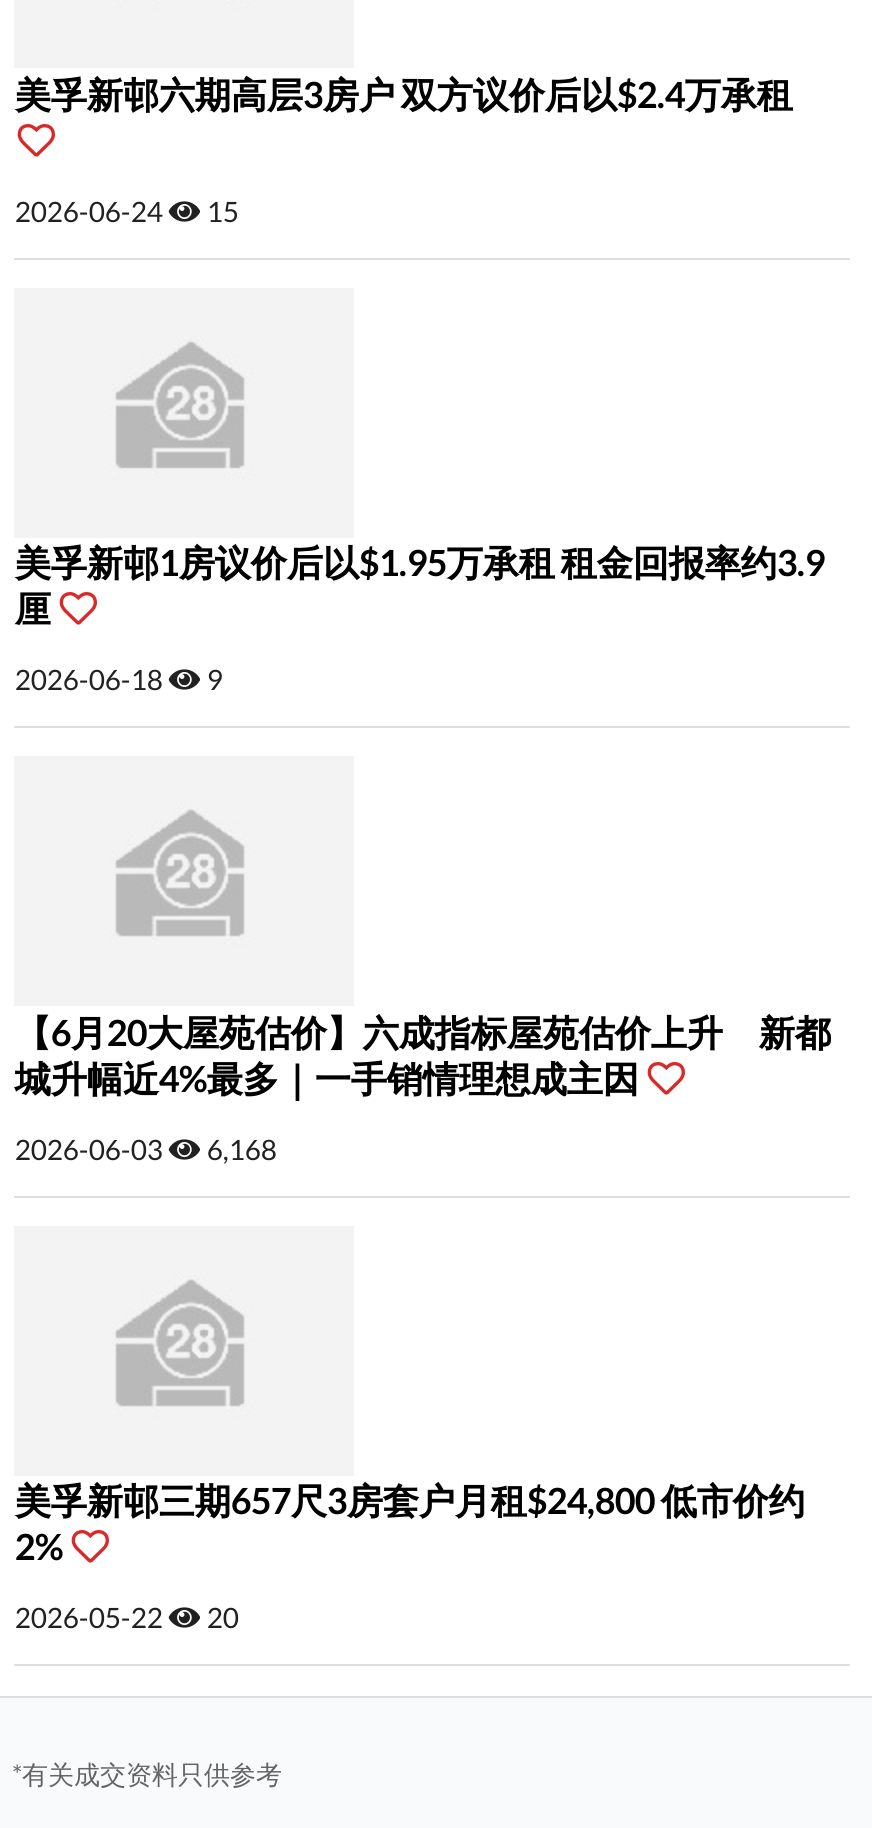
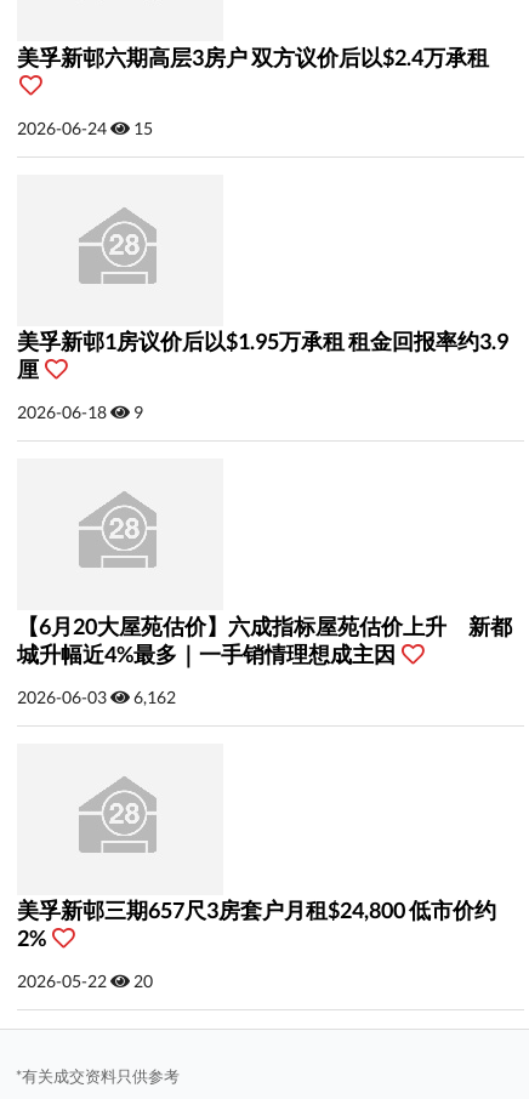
- 2026-06-03 6,168
+ 2026-06-03 6,162
